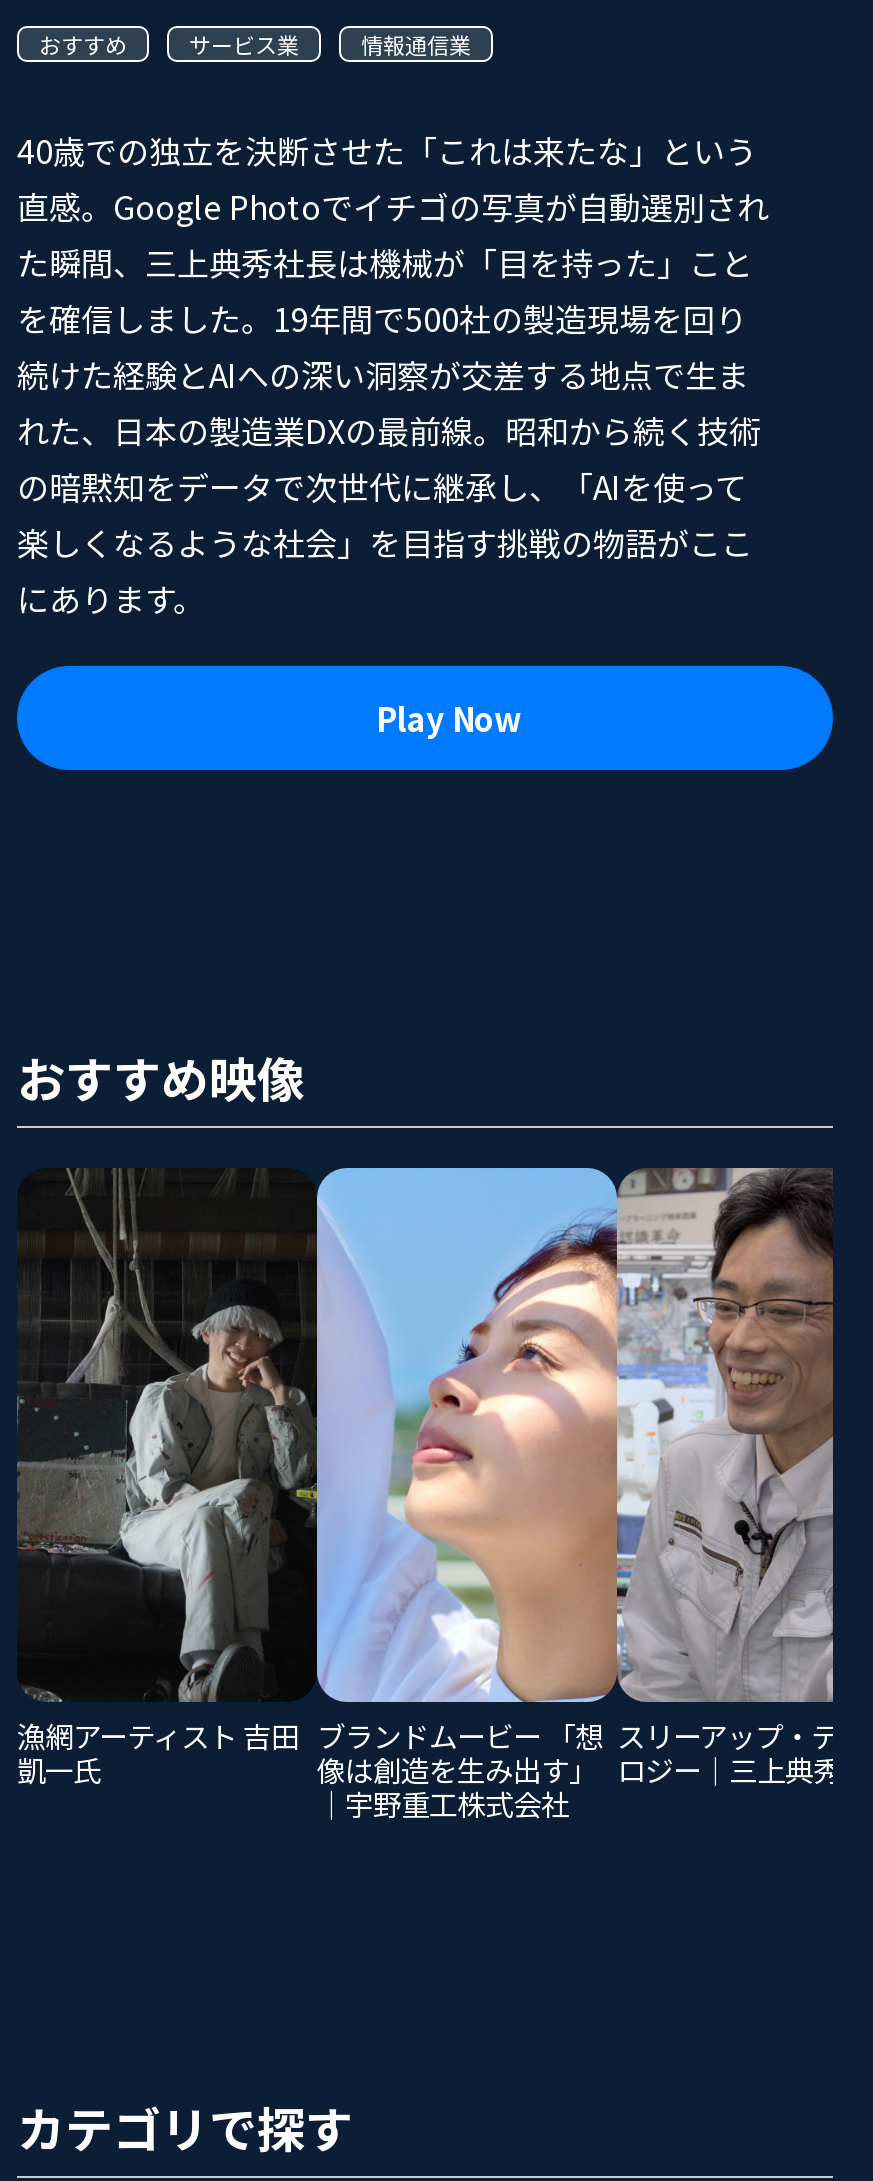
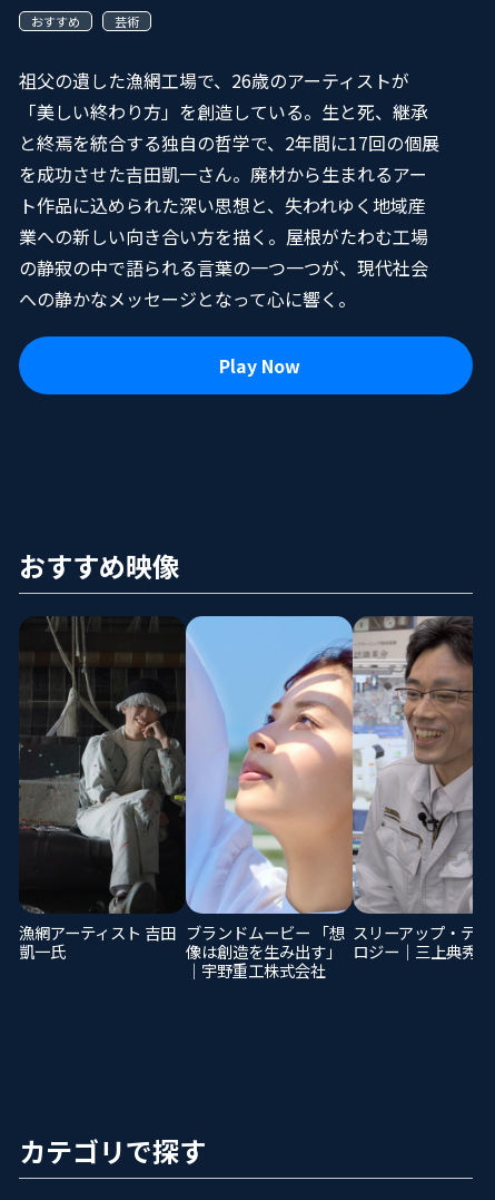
- サービス業
- 情報通信業
+ 芸術

- 40歳での独立を決断させた「これは来たな」という
- 直感。Google Photoでイチゴの写真が自動選別され
- た瞬間、三上典秀社長は機械が「目を持った」こと
- を確信しました。19年間で500社の製造現場を回り
- 続けた経験とAIへの深い洞察が交差する地点で生ま
- れた、日本の製造業DXの最前線。昭和から続く技術
- の暗黙知をデータで次世代に継承し、「AIを使って
- 楽しくなるような社会」を目指す挑戦の物語がここ
- にあります。
+ 祖父の遺した漁網工場で、26歳のアーティストが
+ 「美しい終わり方」を創造している。生と死、継承
+ と終焉を統合する独自の哲学で、2年間に17回の個展
+ を成功させた吉田凱一さん。廃材から生まれるアー
+ ト作品に込められた深い思想と、失われゆく地域産
+ 業への新しい向き合い方を描く。屋根がたわむ工場
+ の静寂の中で語られる言葉の一つ一つが、現代社会
+ への静かなメッセージとなって心に響く。
